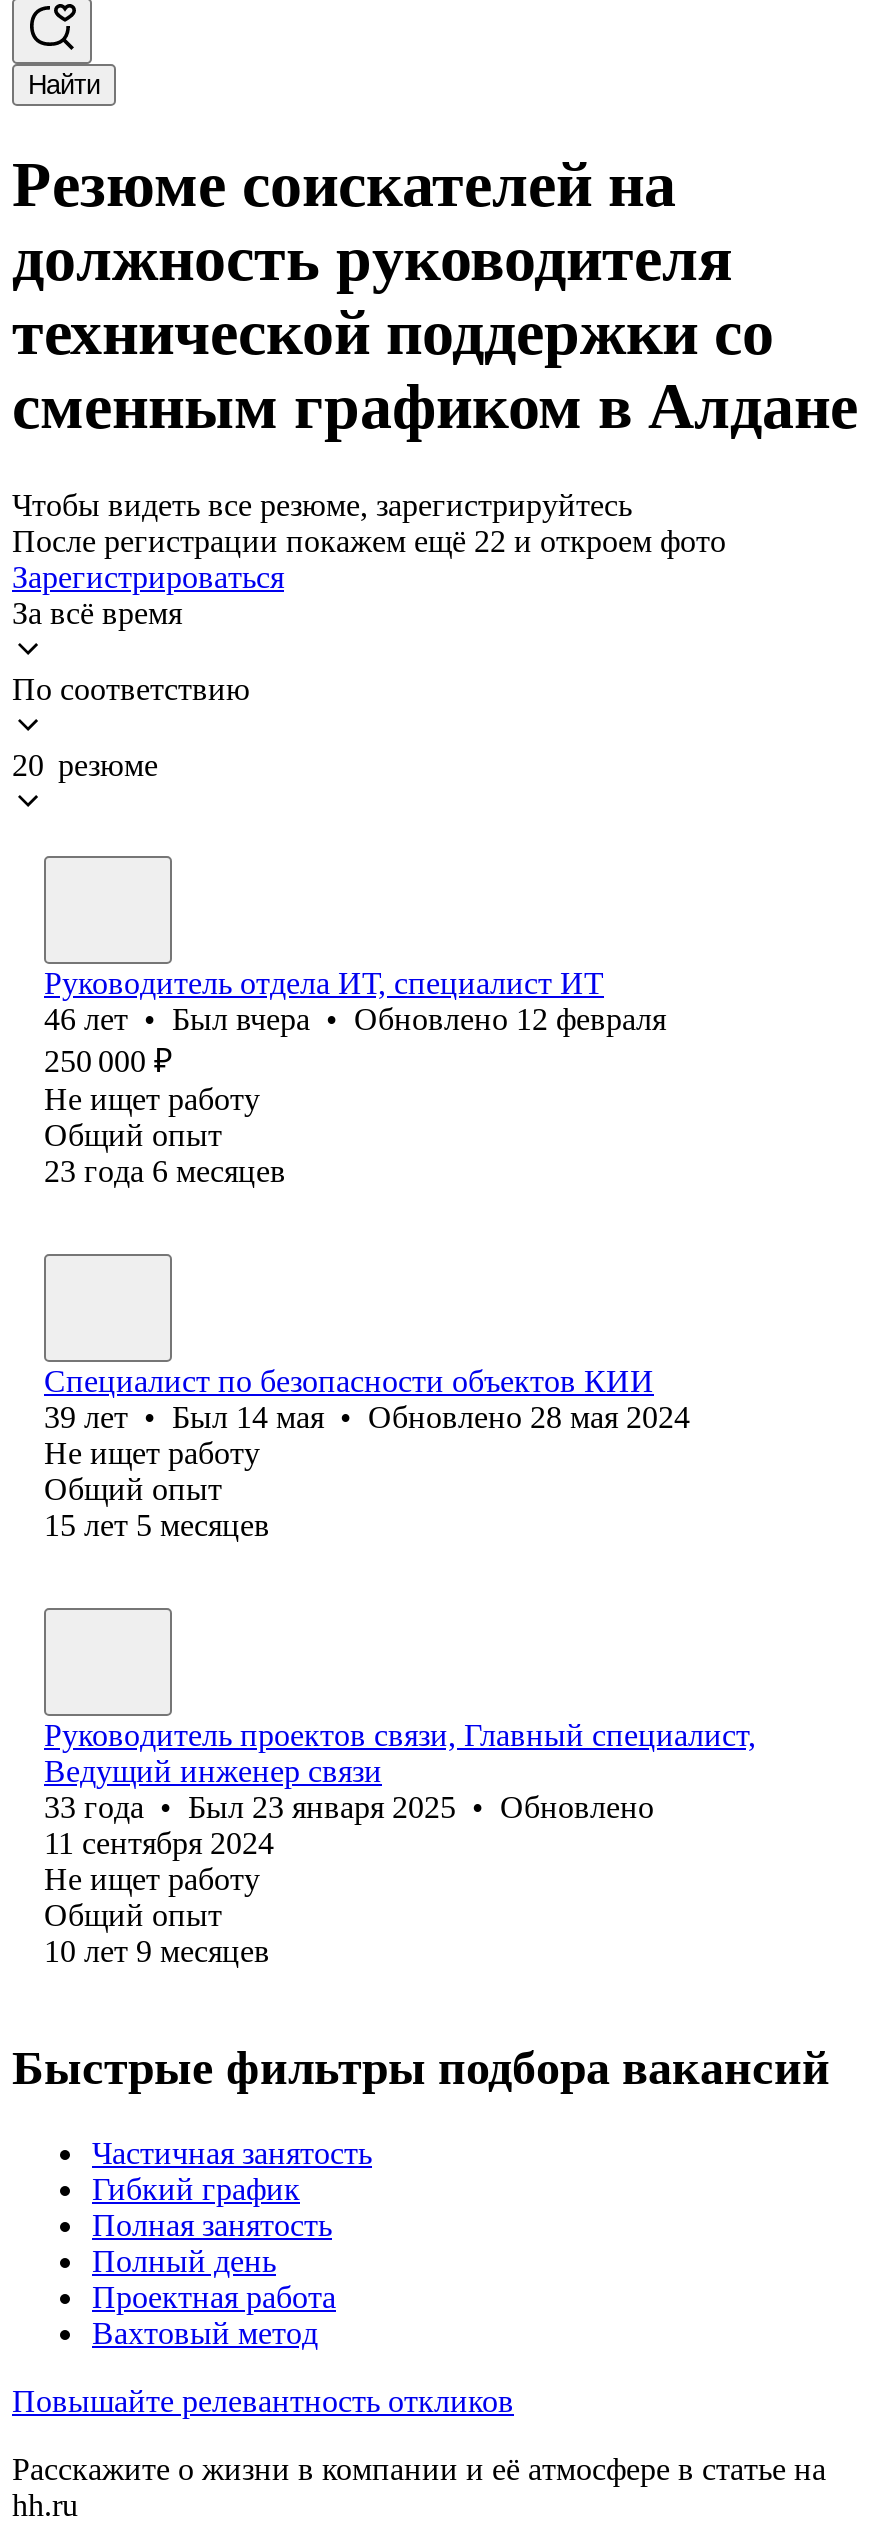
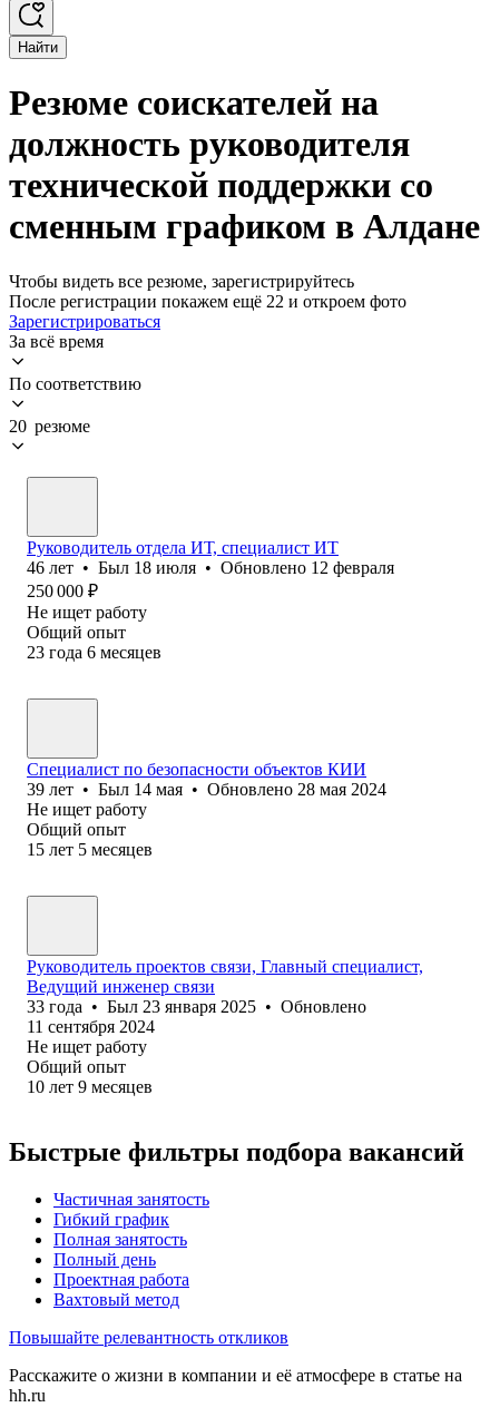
- 46 лет • Был вчера • Обновлено 12 февраля
+ 46 лет • Был 18 июля • Обновлено 12 февраля
